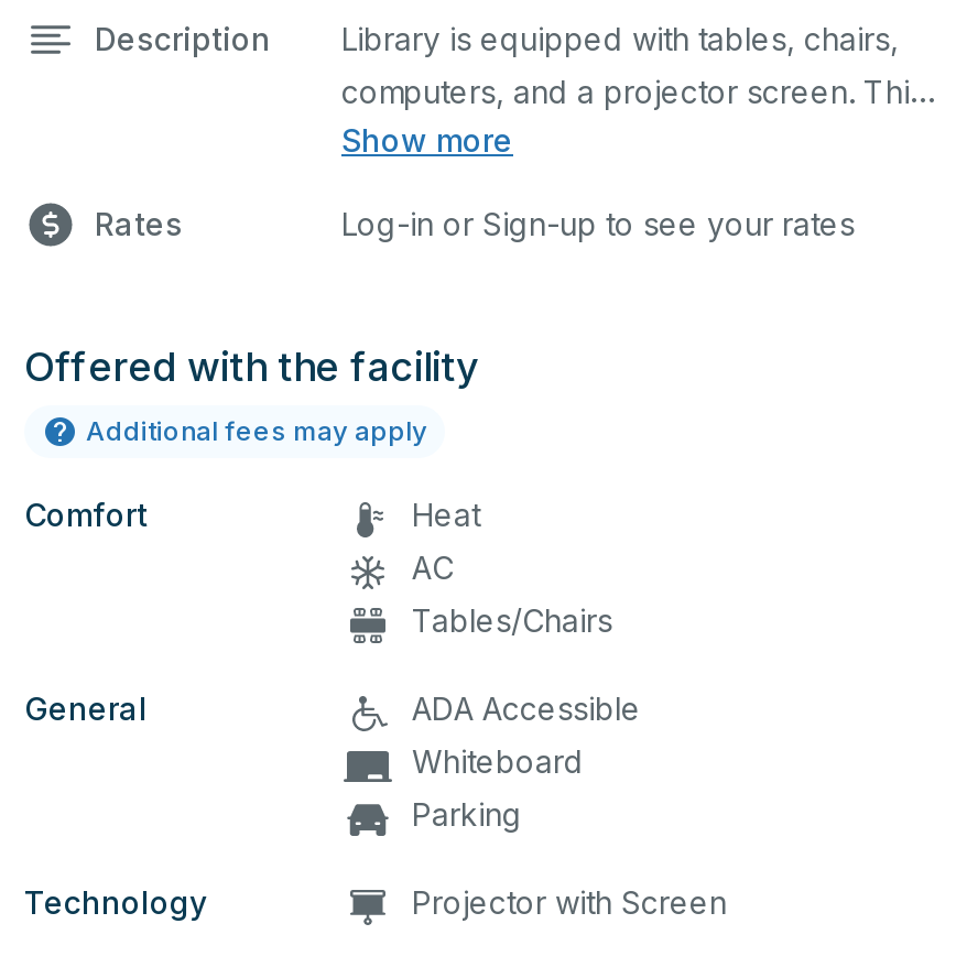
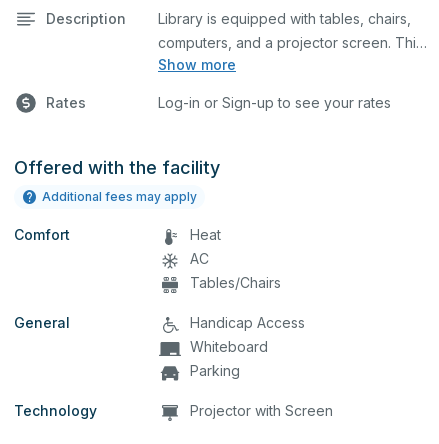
- ADA Accessible
+ Handicap Access
